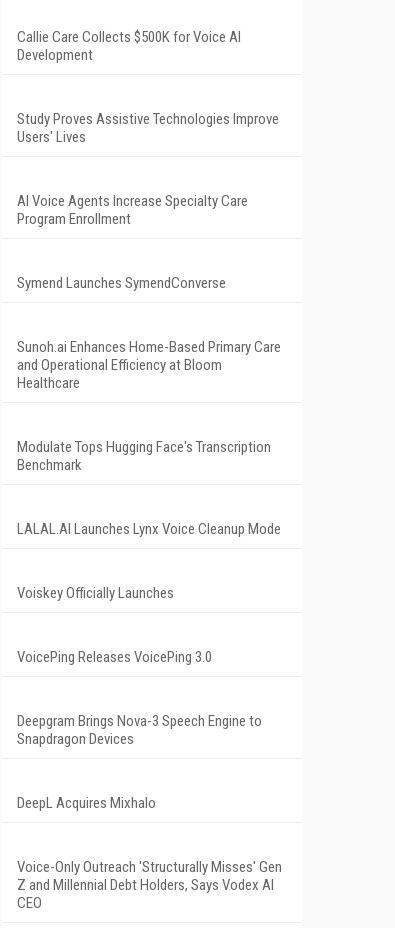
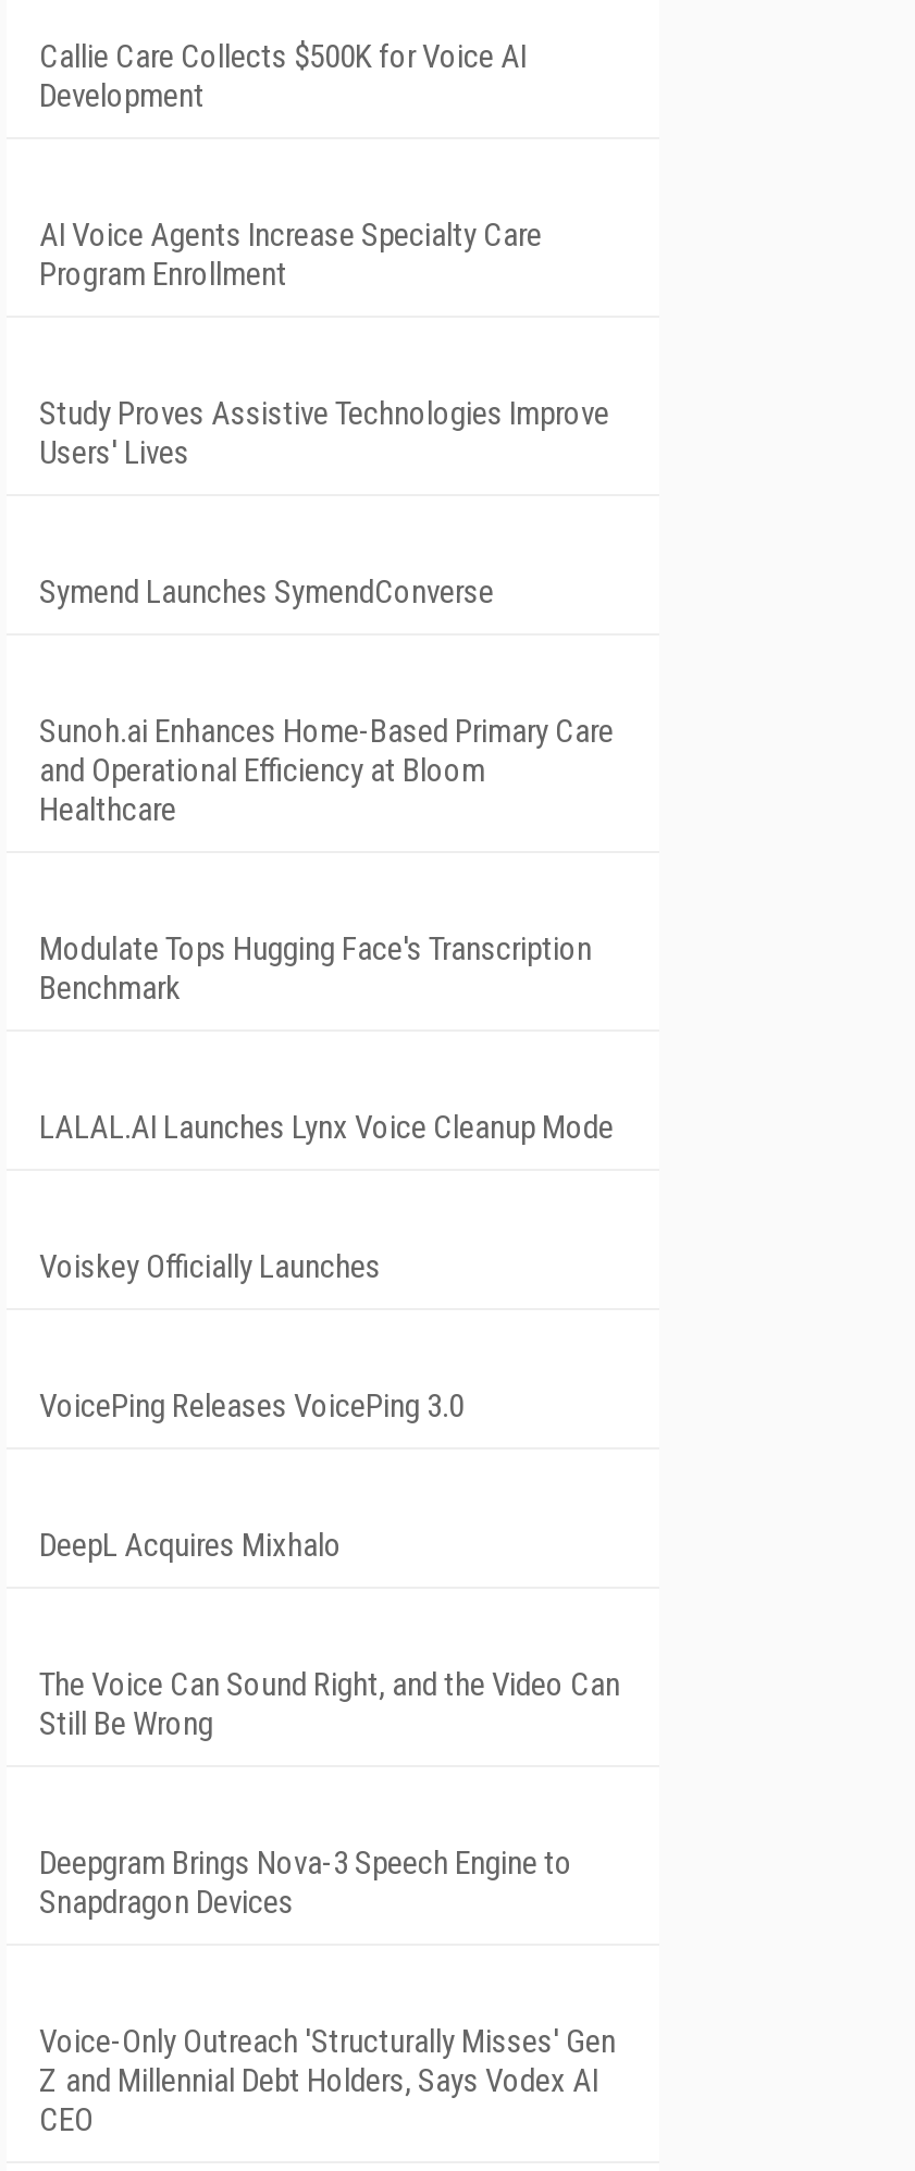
moved up: AI Voice Agents Increase Specialty Care | Program Enrollment

+ The Voice Can Sound Right, and the Video Can
+ Still Be Wrong

moved down: Deepgram Brings Nova-3 Speech Engine to | Snapdragon Devices

moved up: DeepL Acquires Mixhalo
